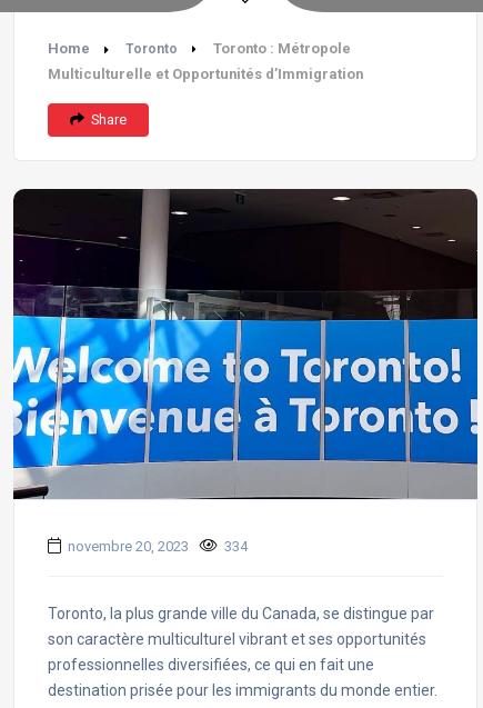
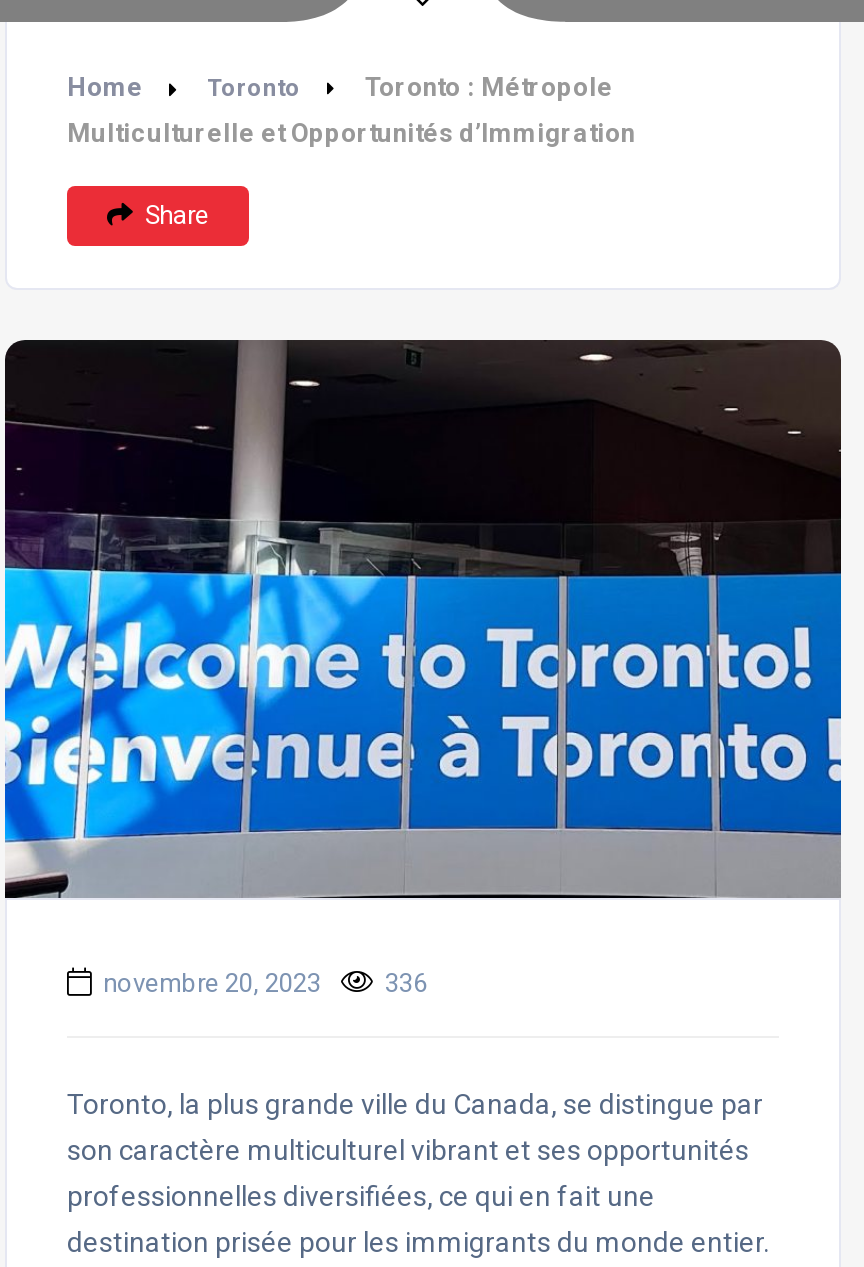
- 334
+ 336
